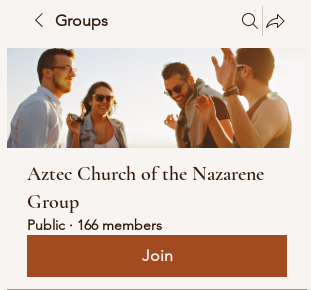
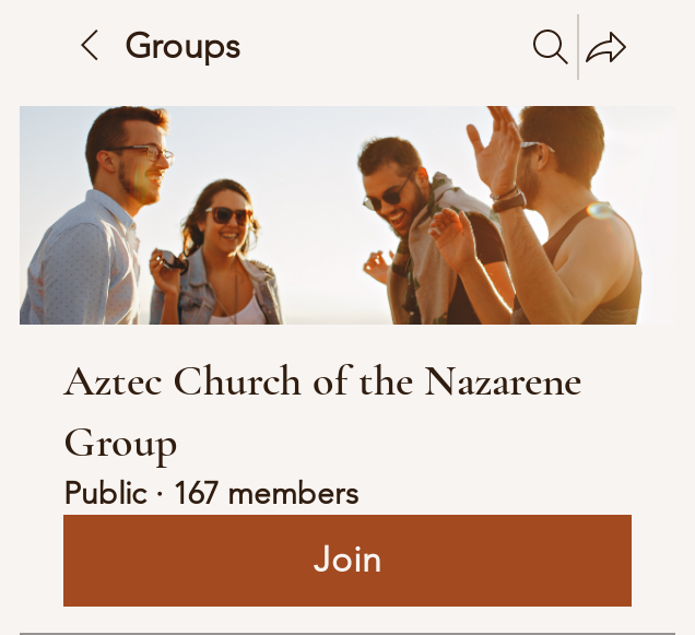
- Public · 166 members
+ Public · 167 members
